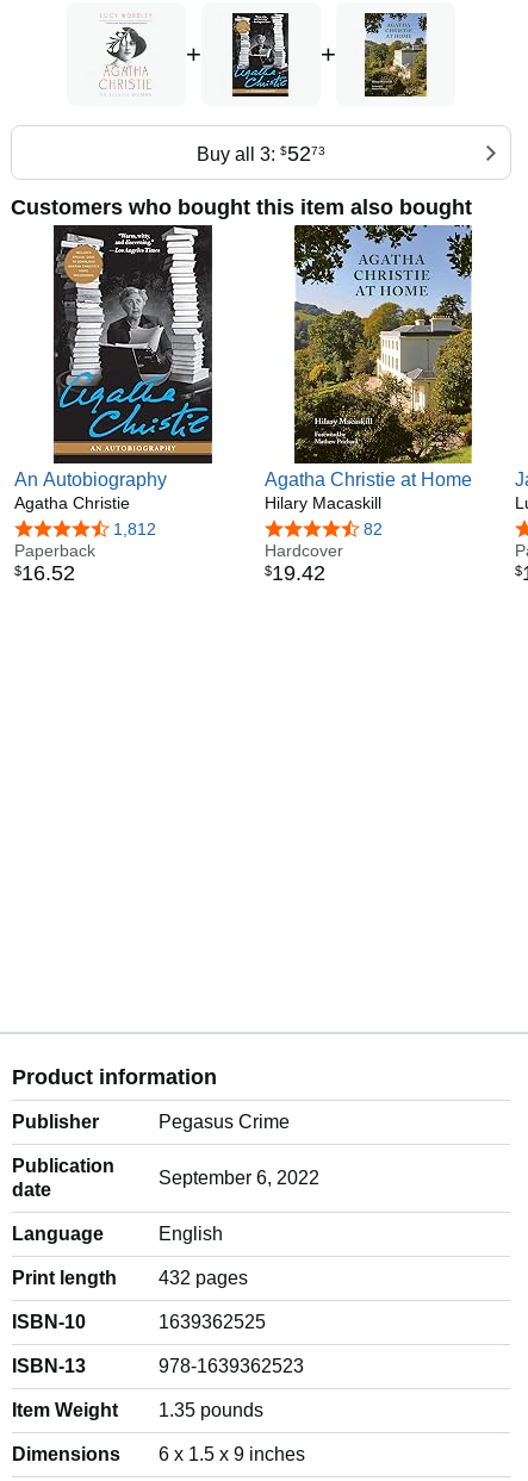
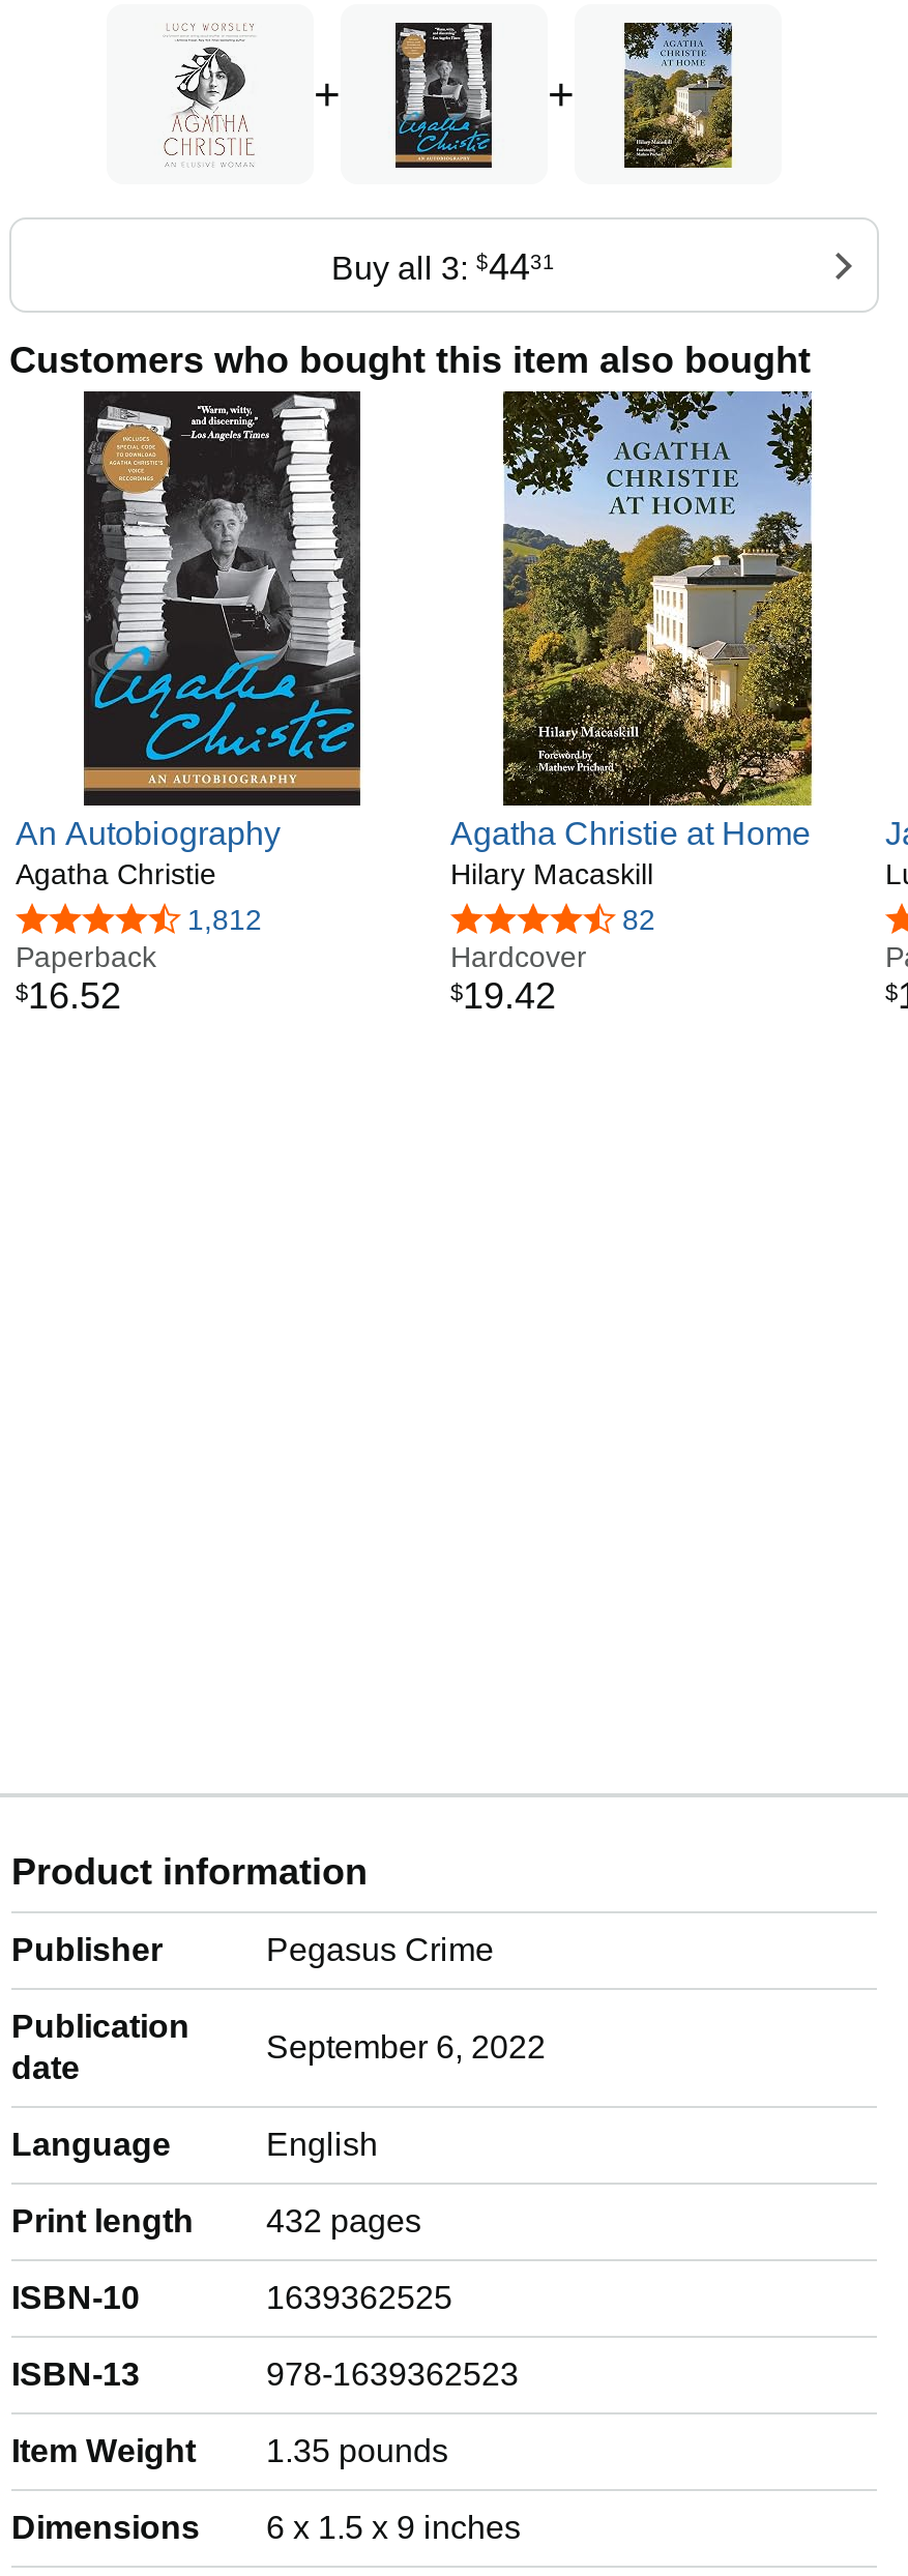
- Buy all 3: $5273
+ Buy all 3: $4431
